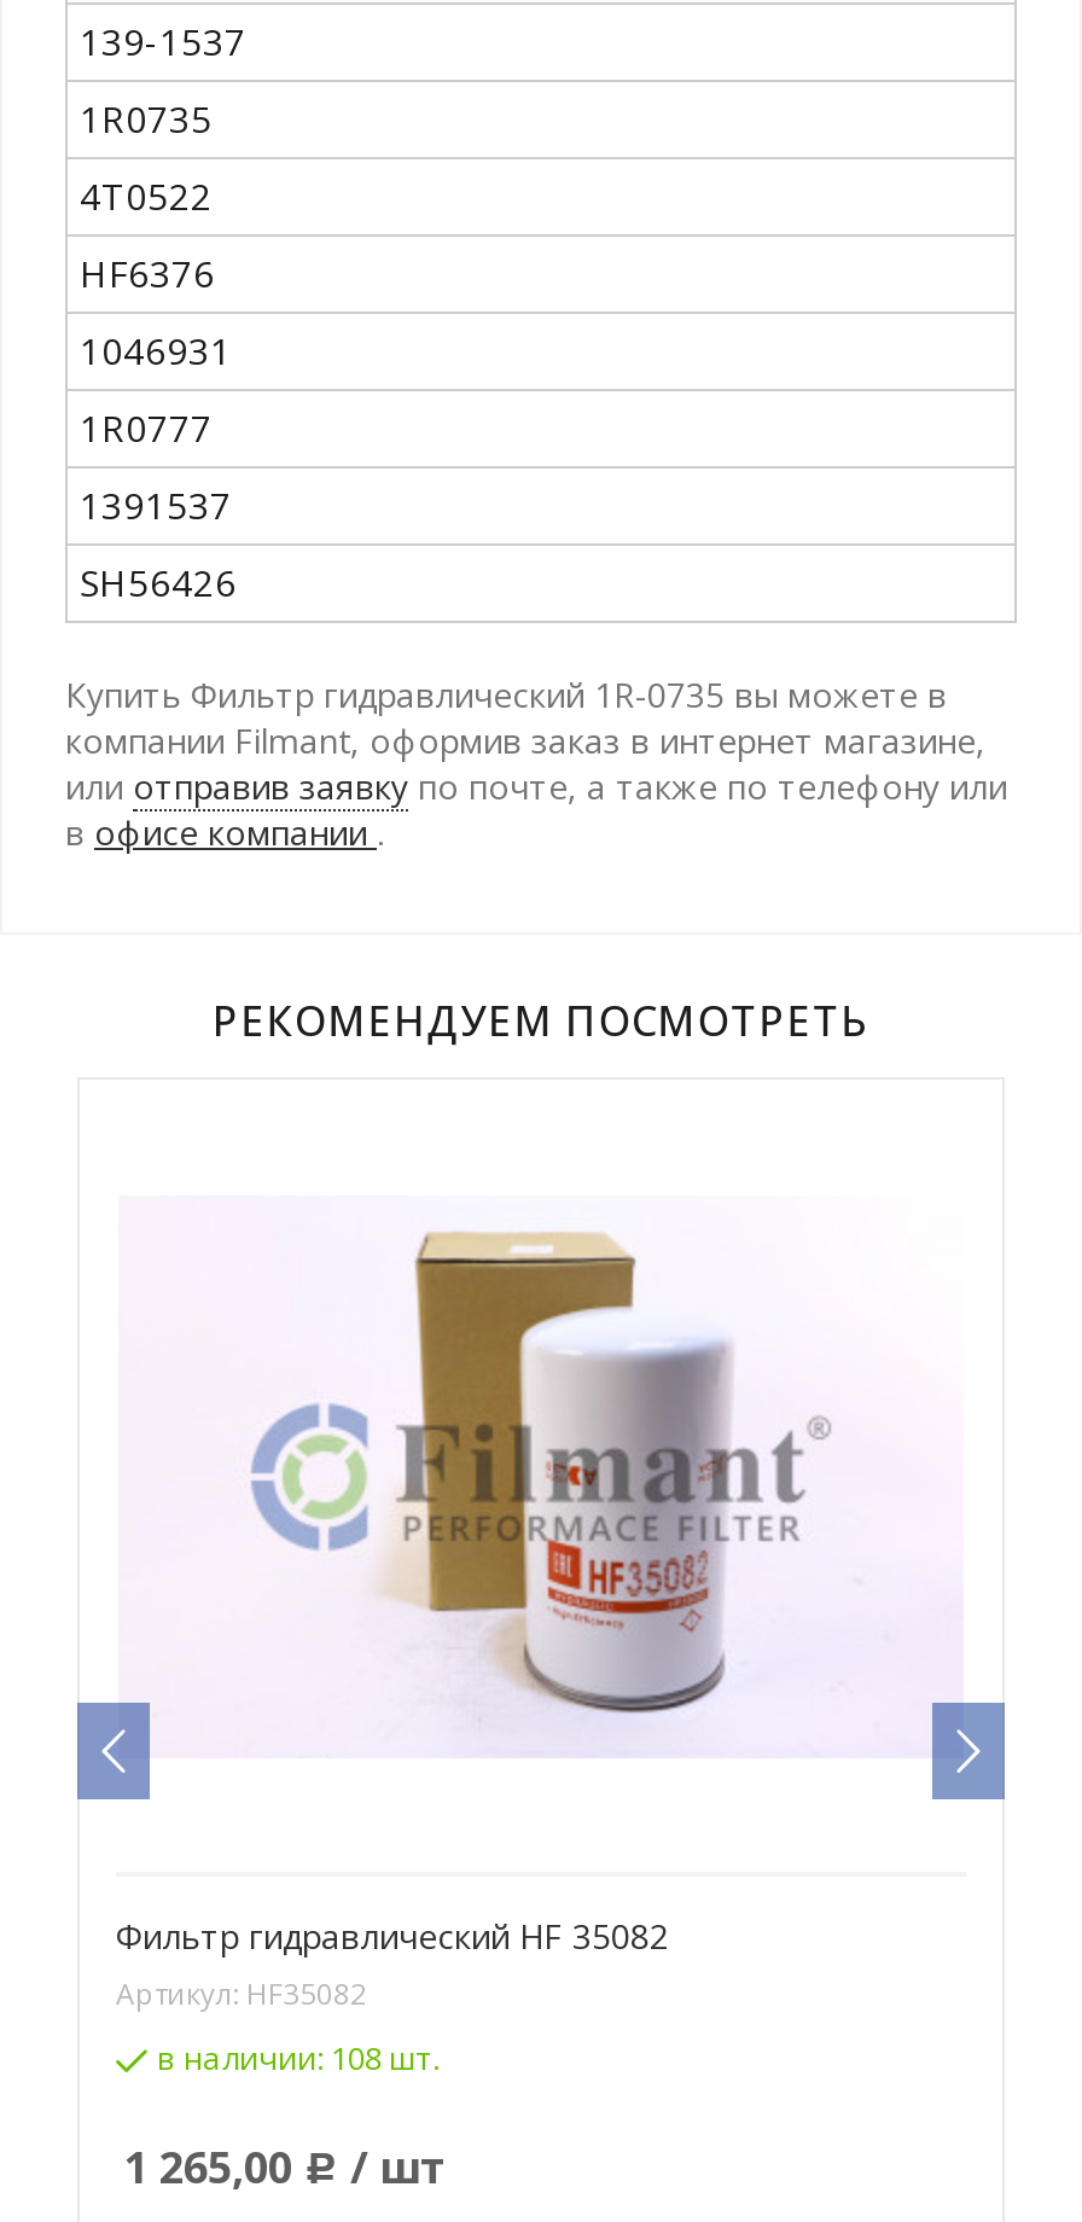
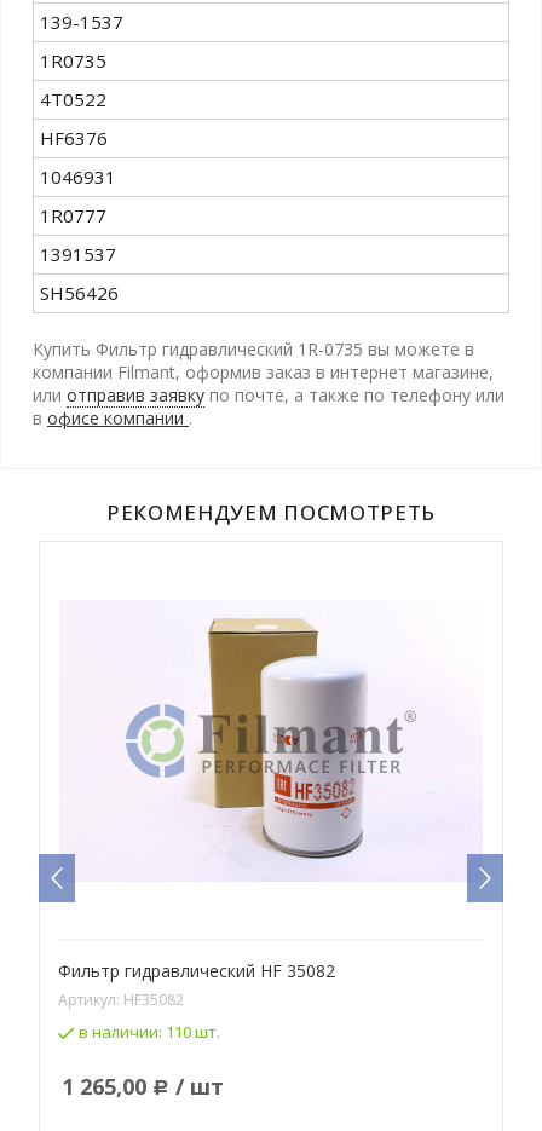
- в наличии: 108 шт.
+ в наличии: 110 шт.
